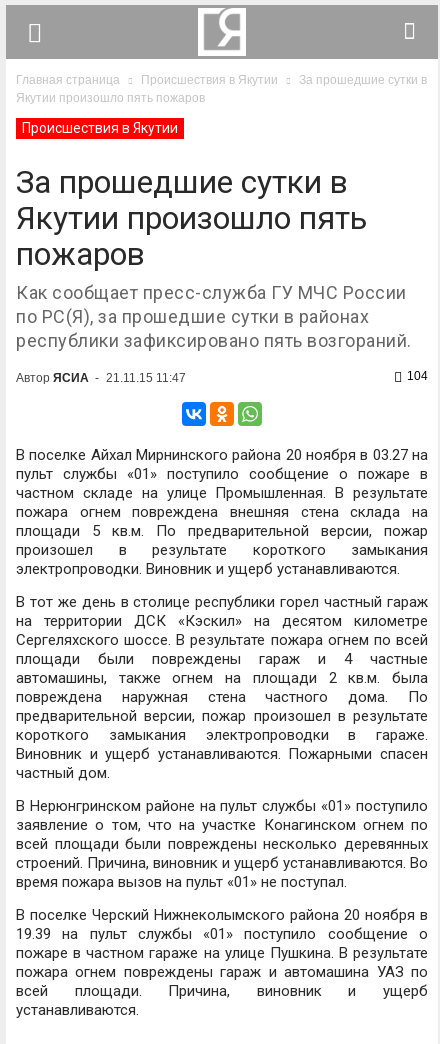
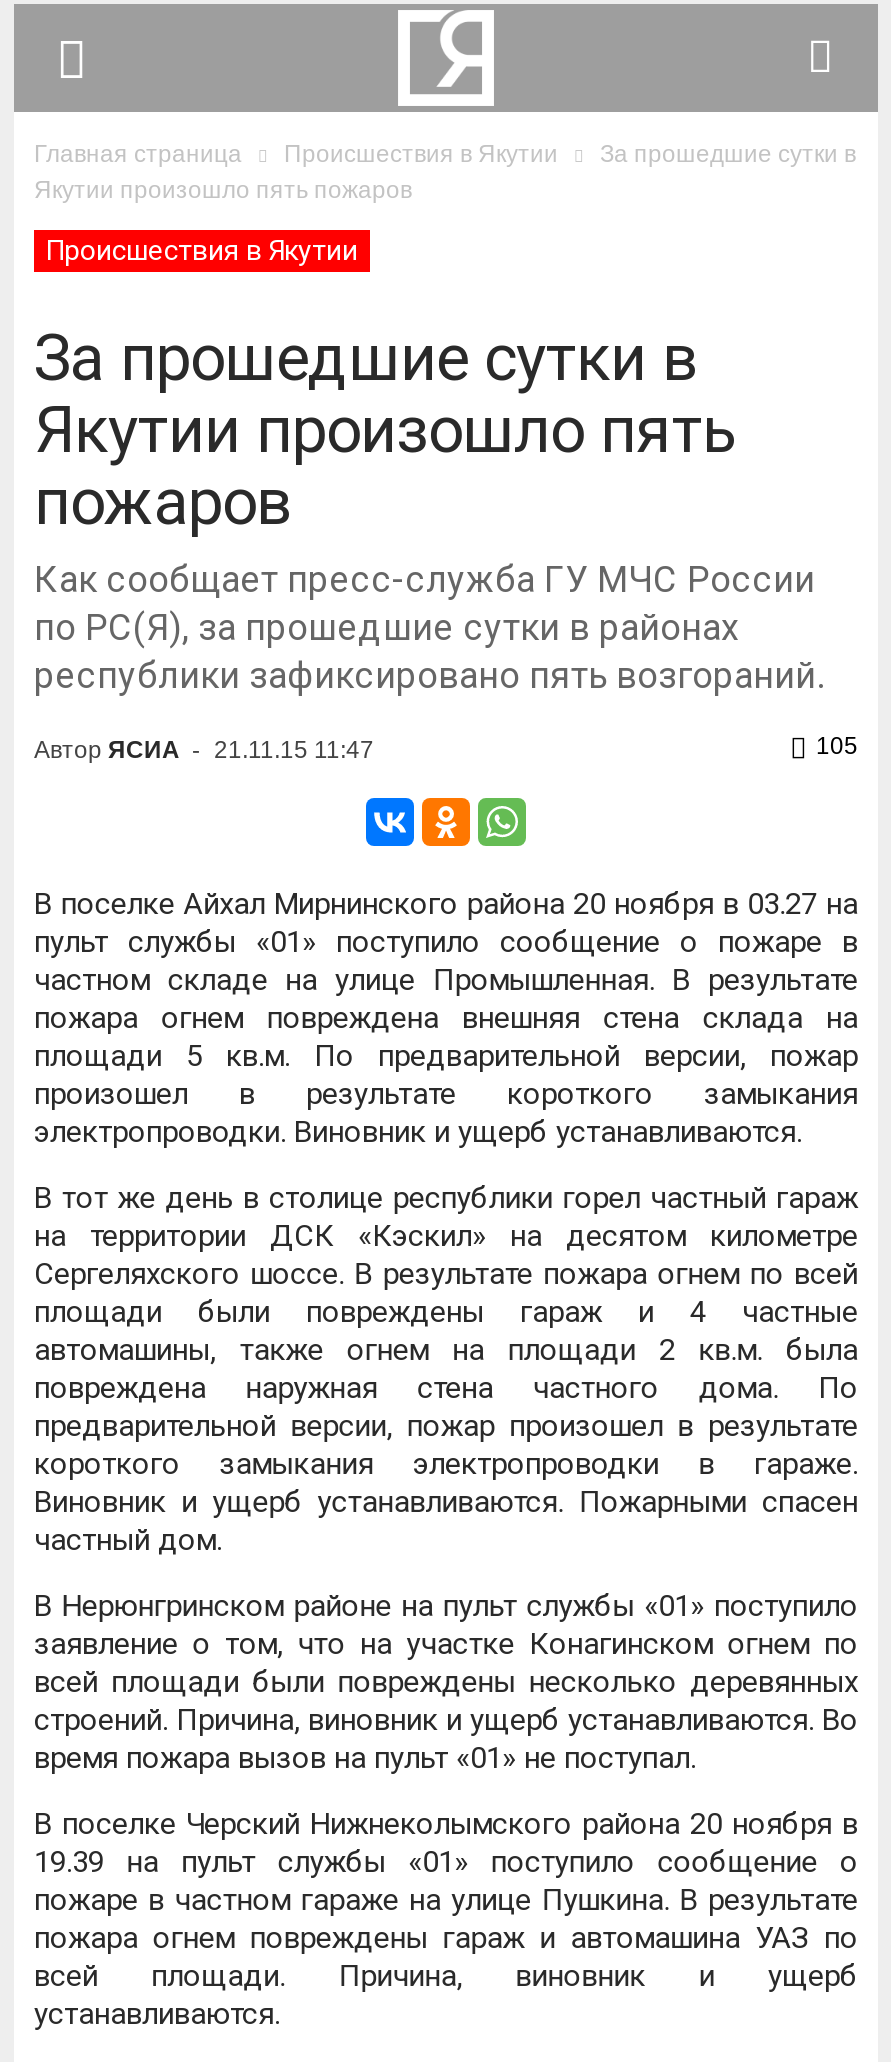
- 104
+ 105
